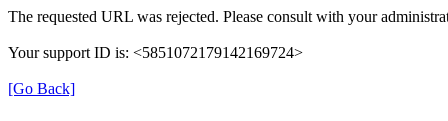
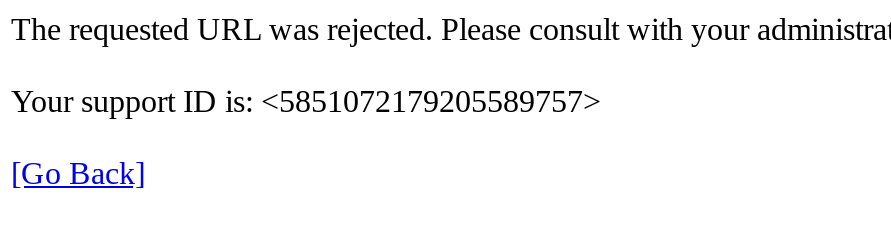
- Your support ID is: <5851072179142169724>
+ Your support ID is: <5851072179205589757>
